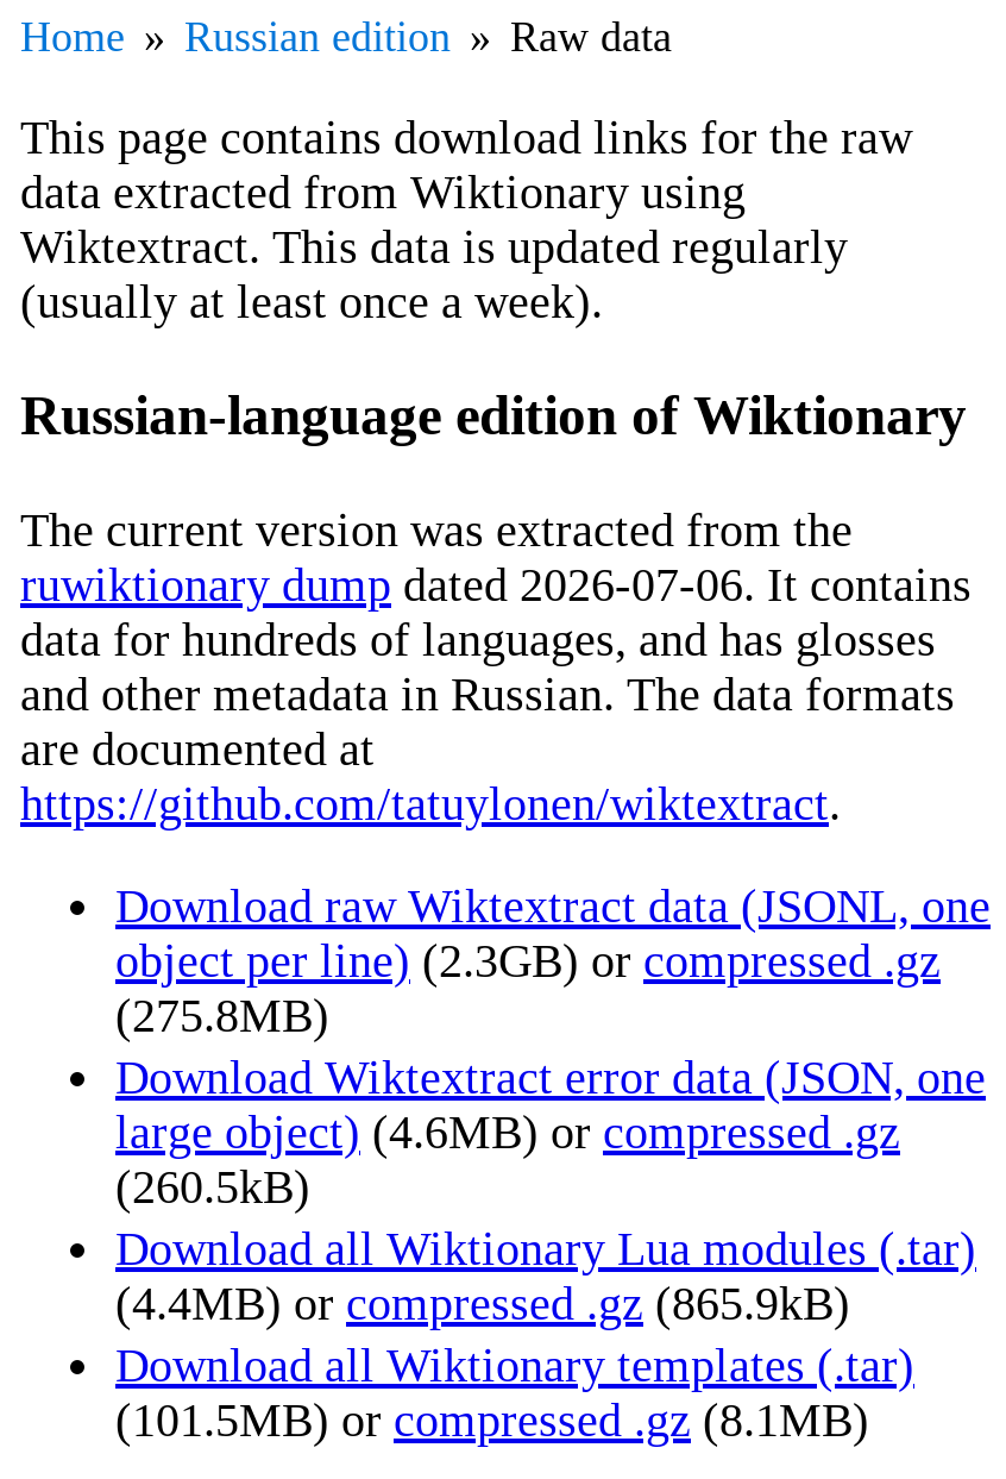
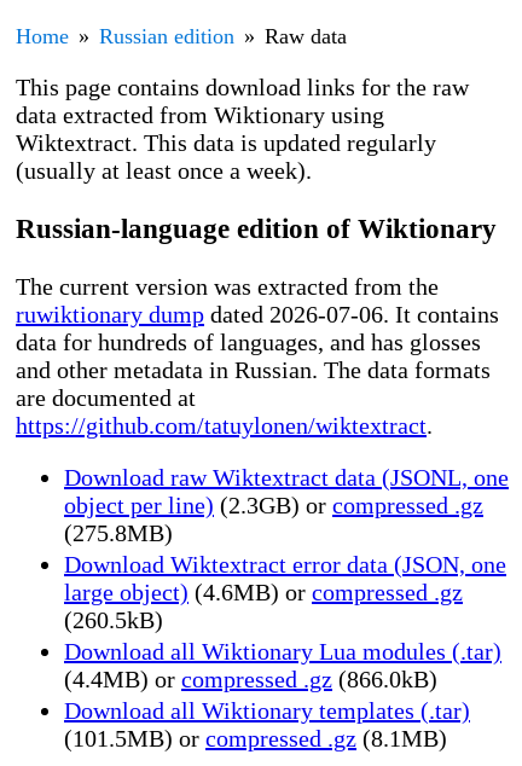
- (4.4MB) or compressed .gz (865.9kB)
+ (4.4MB) or compressed .gz (866.0kB)
